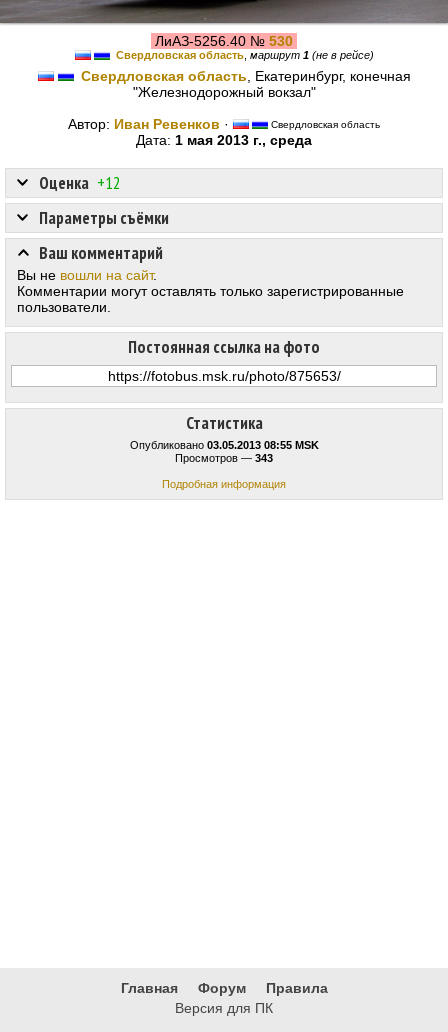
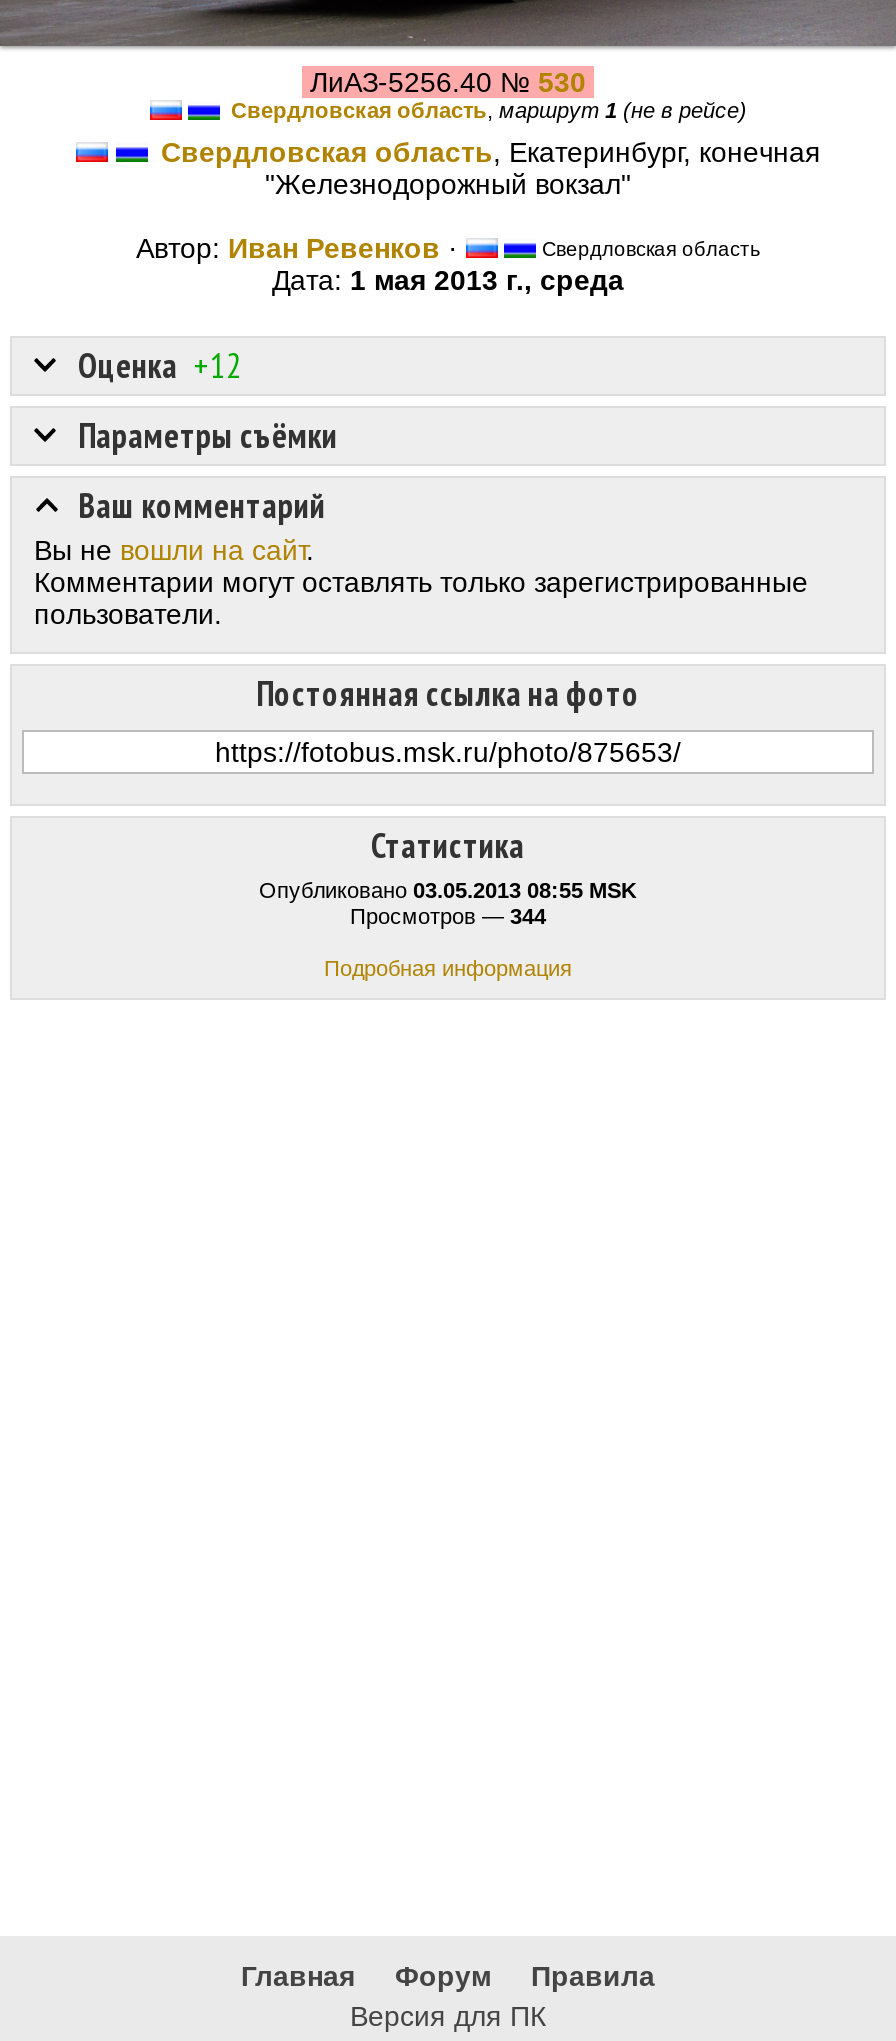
- Просмотров — 343
+ Просмотров — 344
